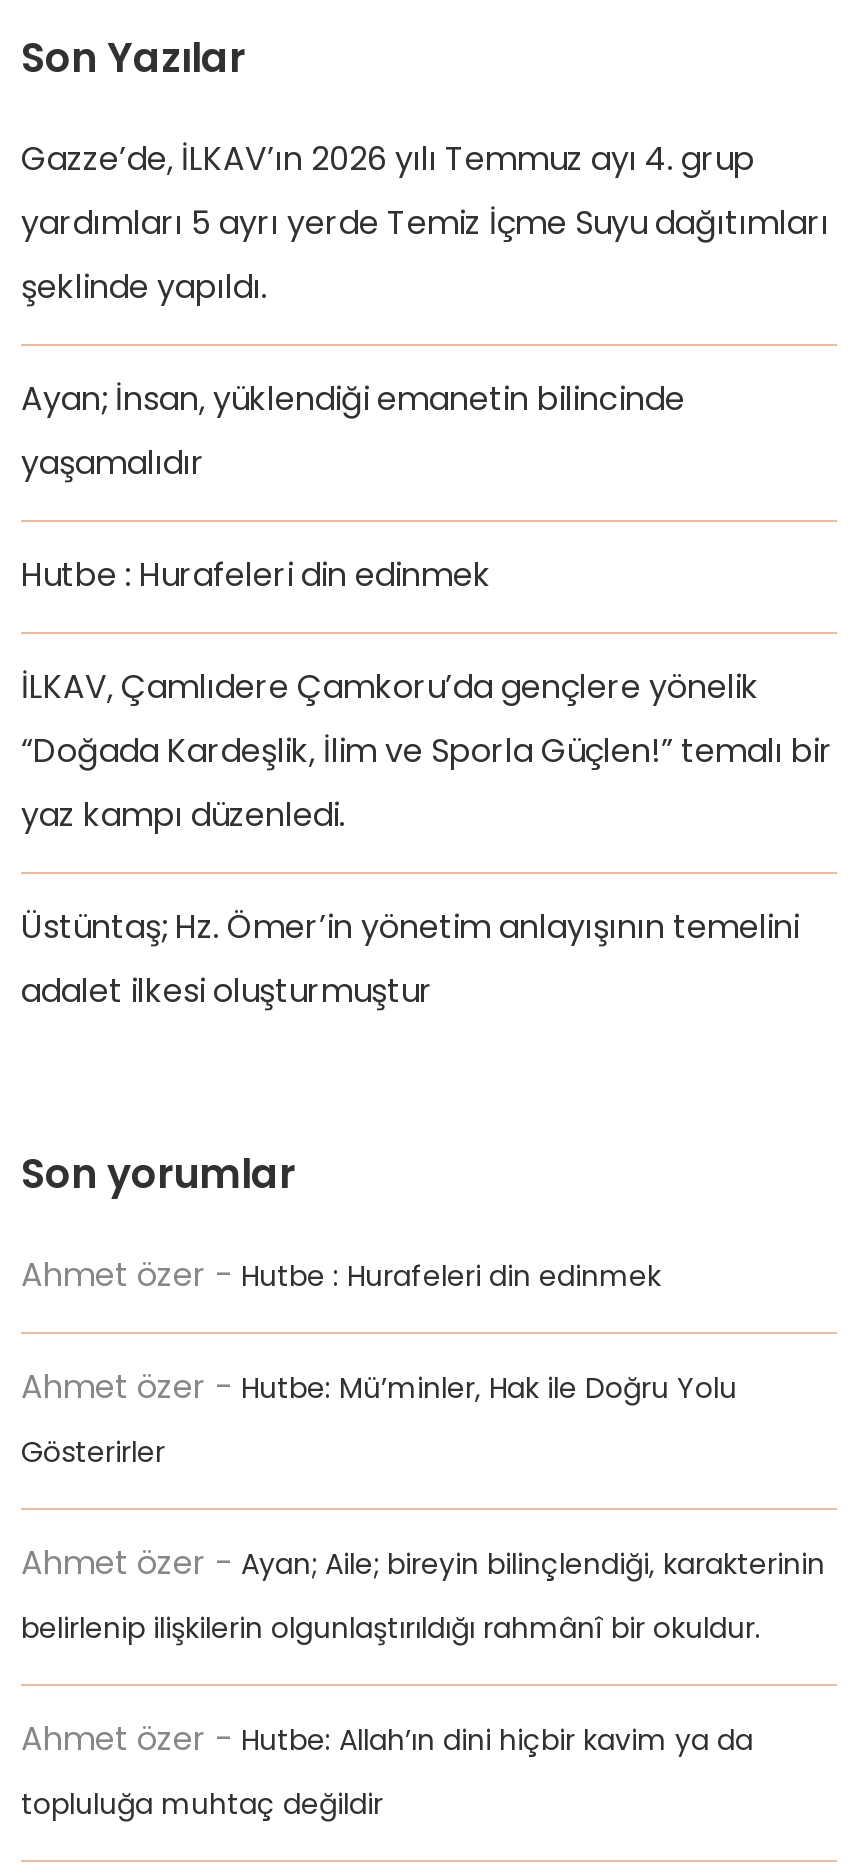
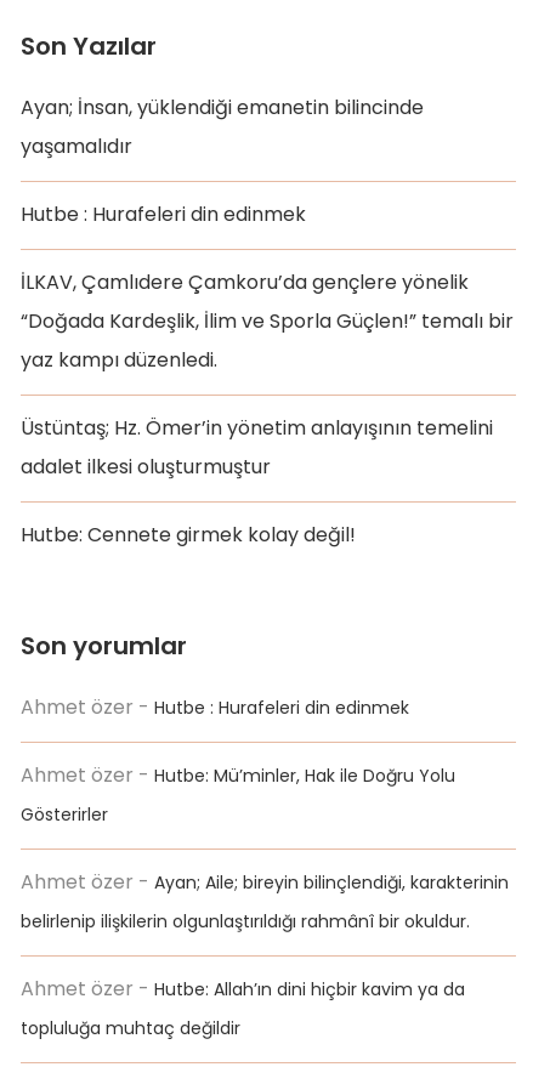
- Gazze’de, İLKAV’ın 2026 yılı Temmuz ayı 4. grup
- yardımları 5 ayrı yerde Temiz İçme Suyu dağıtımları
- şeklinde yapıldı.

moved up: Ayan; İnsan, yüklendiği emanetin bilincinde | yaşamalıdır | Hutbe : Hurafeleri din edinmek | İLKAV, Çamlıdere Çamkoru’da gençlere yönelik | “Doğada Kardeşlik, İlim ve Sporla Güçlen!” temalı bir | yaz kampı düzenledi. | Üstüntaş; Hz. Ömer’in yönetim anlayışının temelini | adalet ilkesi oluşturmuştur

+ Hutbe: Cennete girmek kolay değil!
